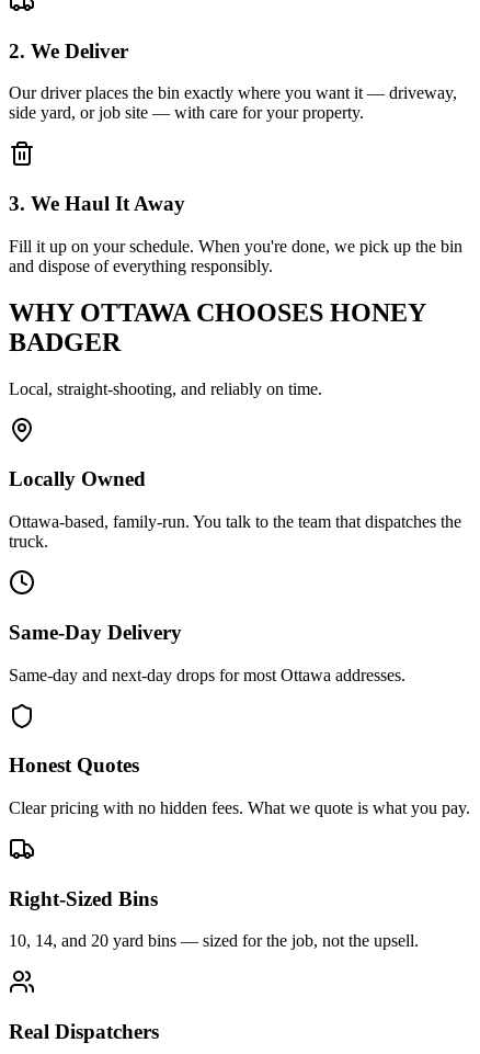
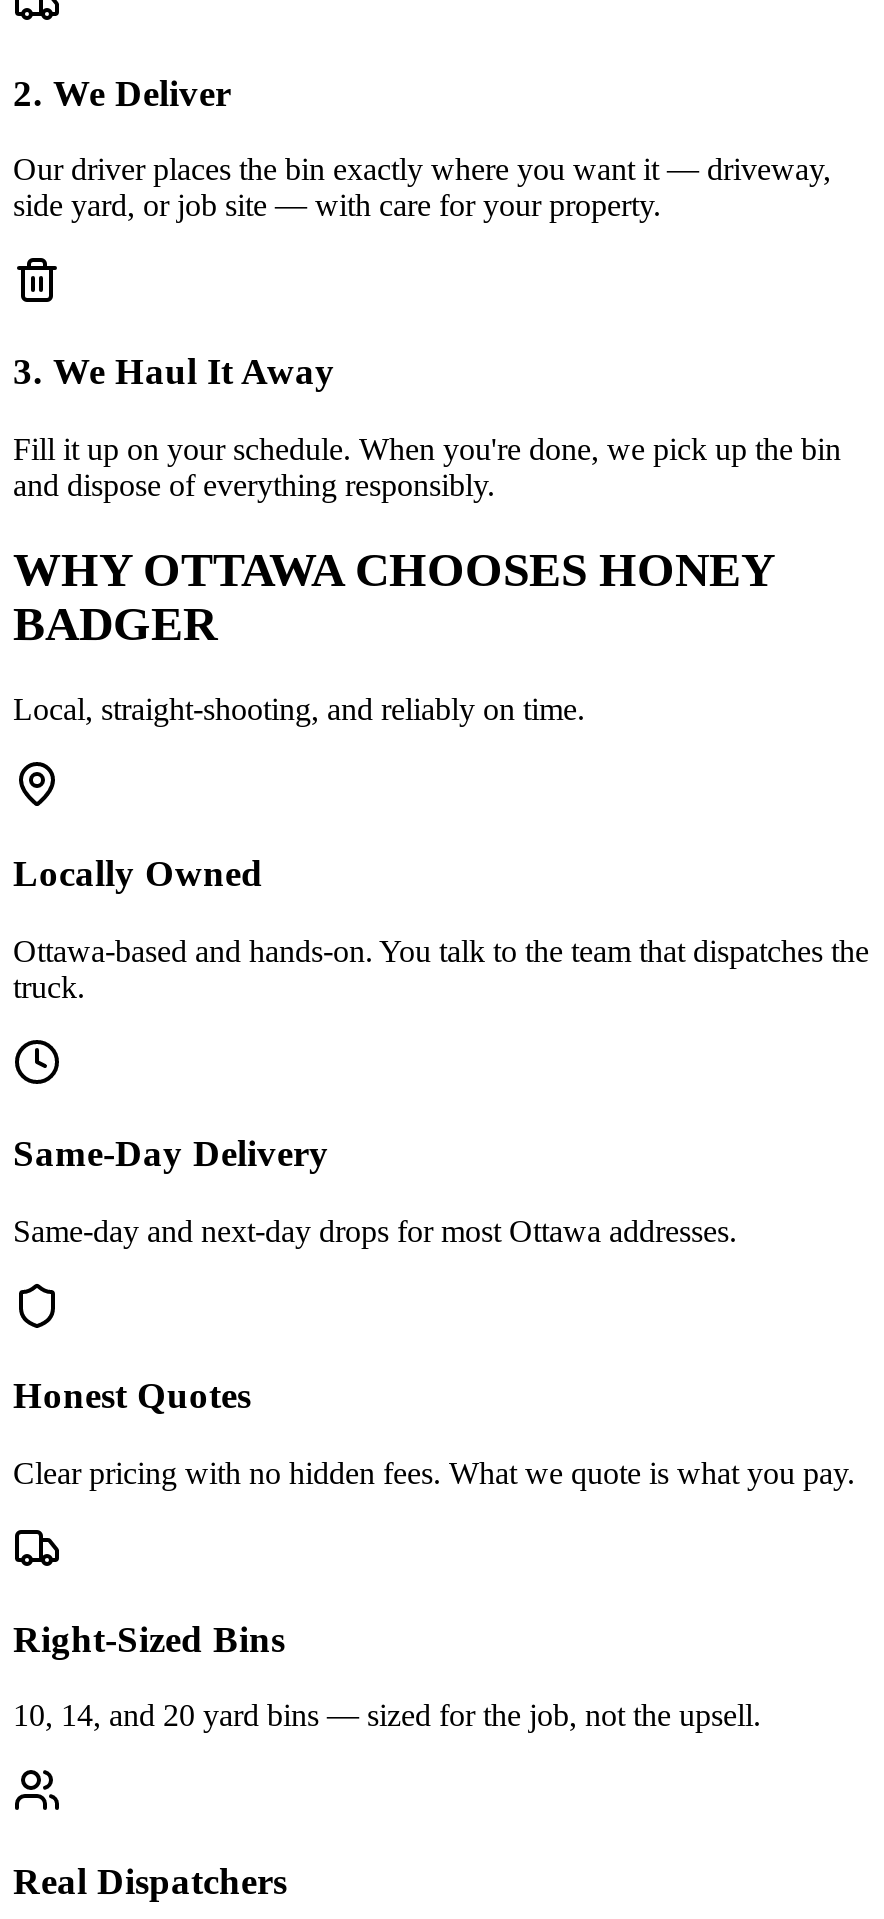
- Ottawa-based, family-run. You talk to the team that dispatches the
+ Ottawa-based and hands-on. You talk to the team that dispatches the
